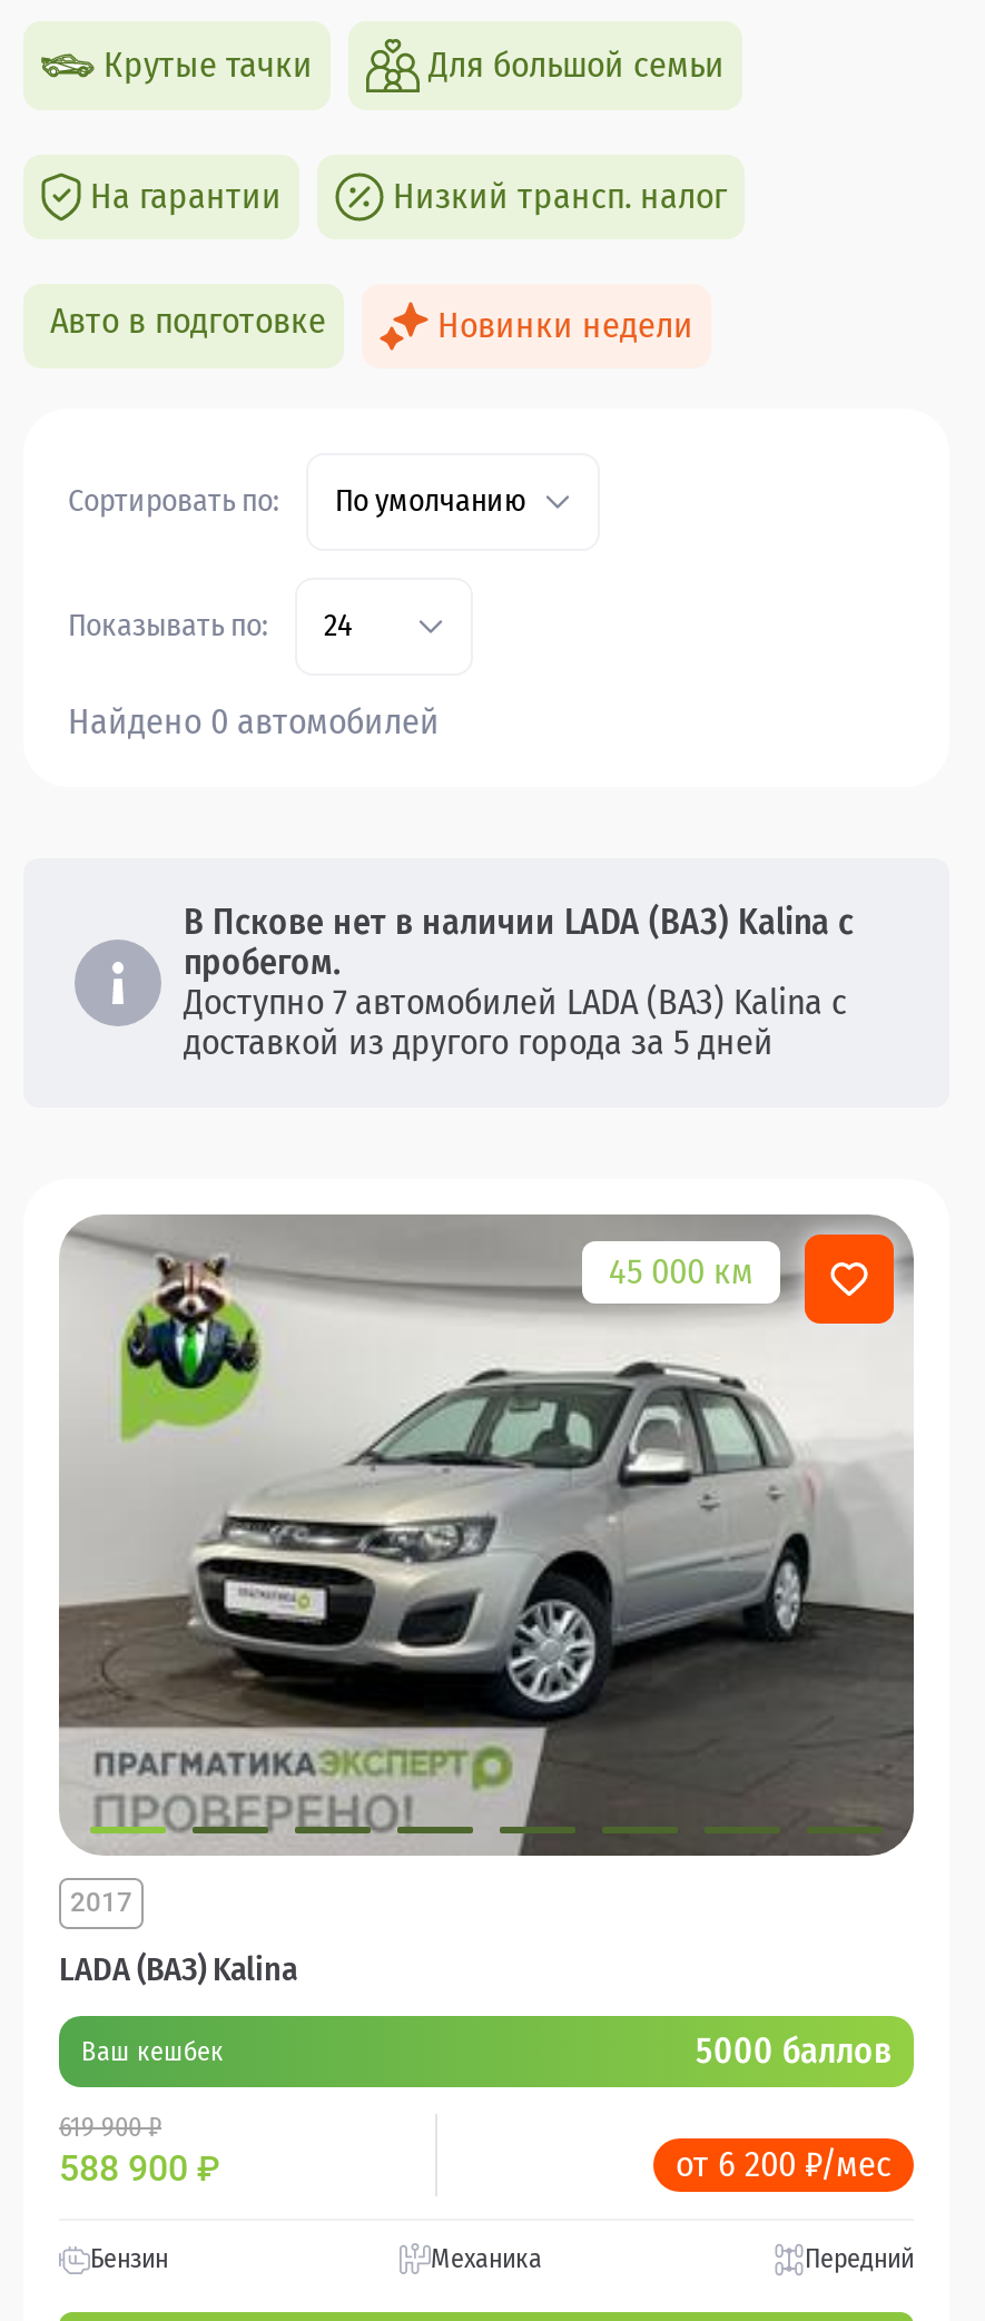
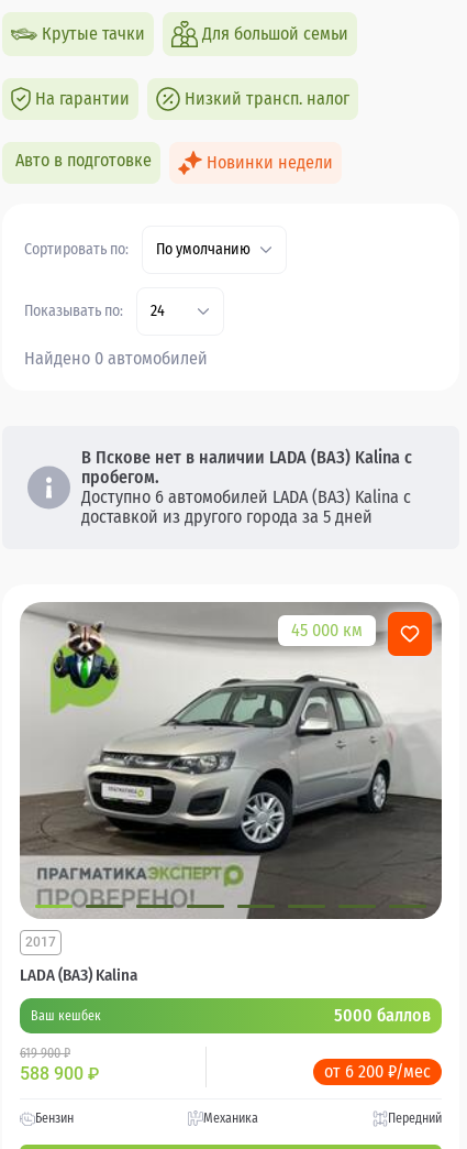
- Доступно 7 автомобилей LADA (ВАЗ) Kalina с
+ Доступно 6 автомобилей LADA (ВАЗ) Kalina с
